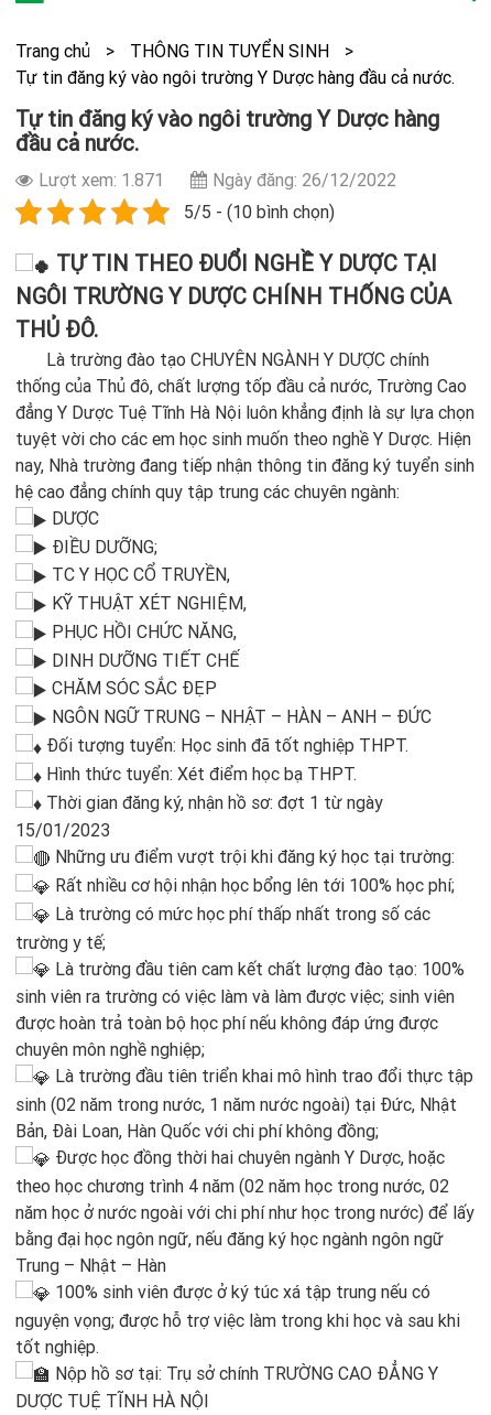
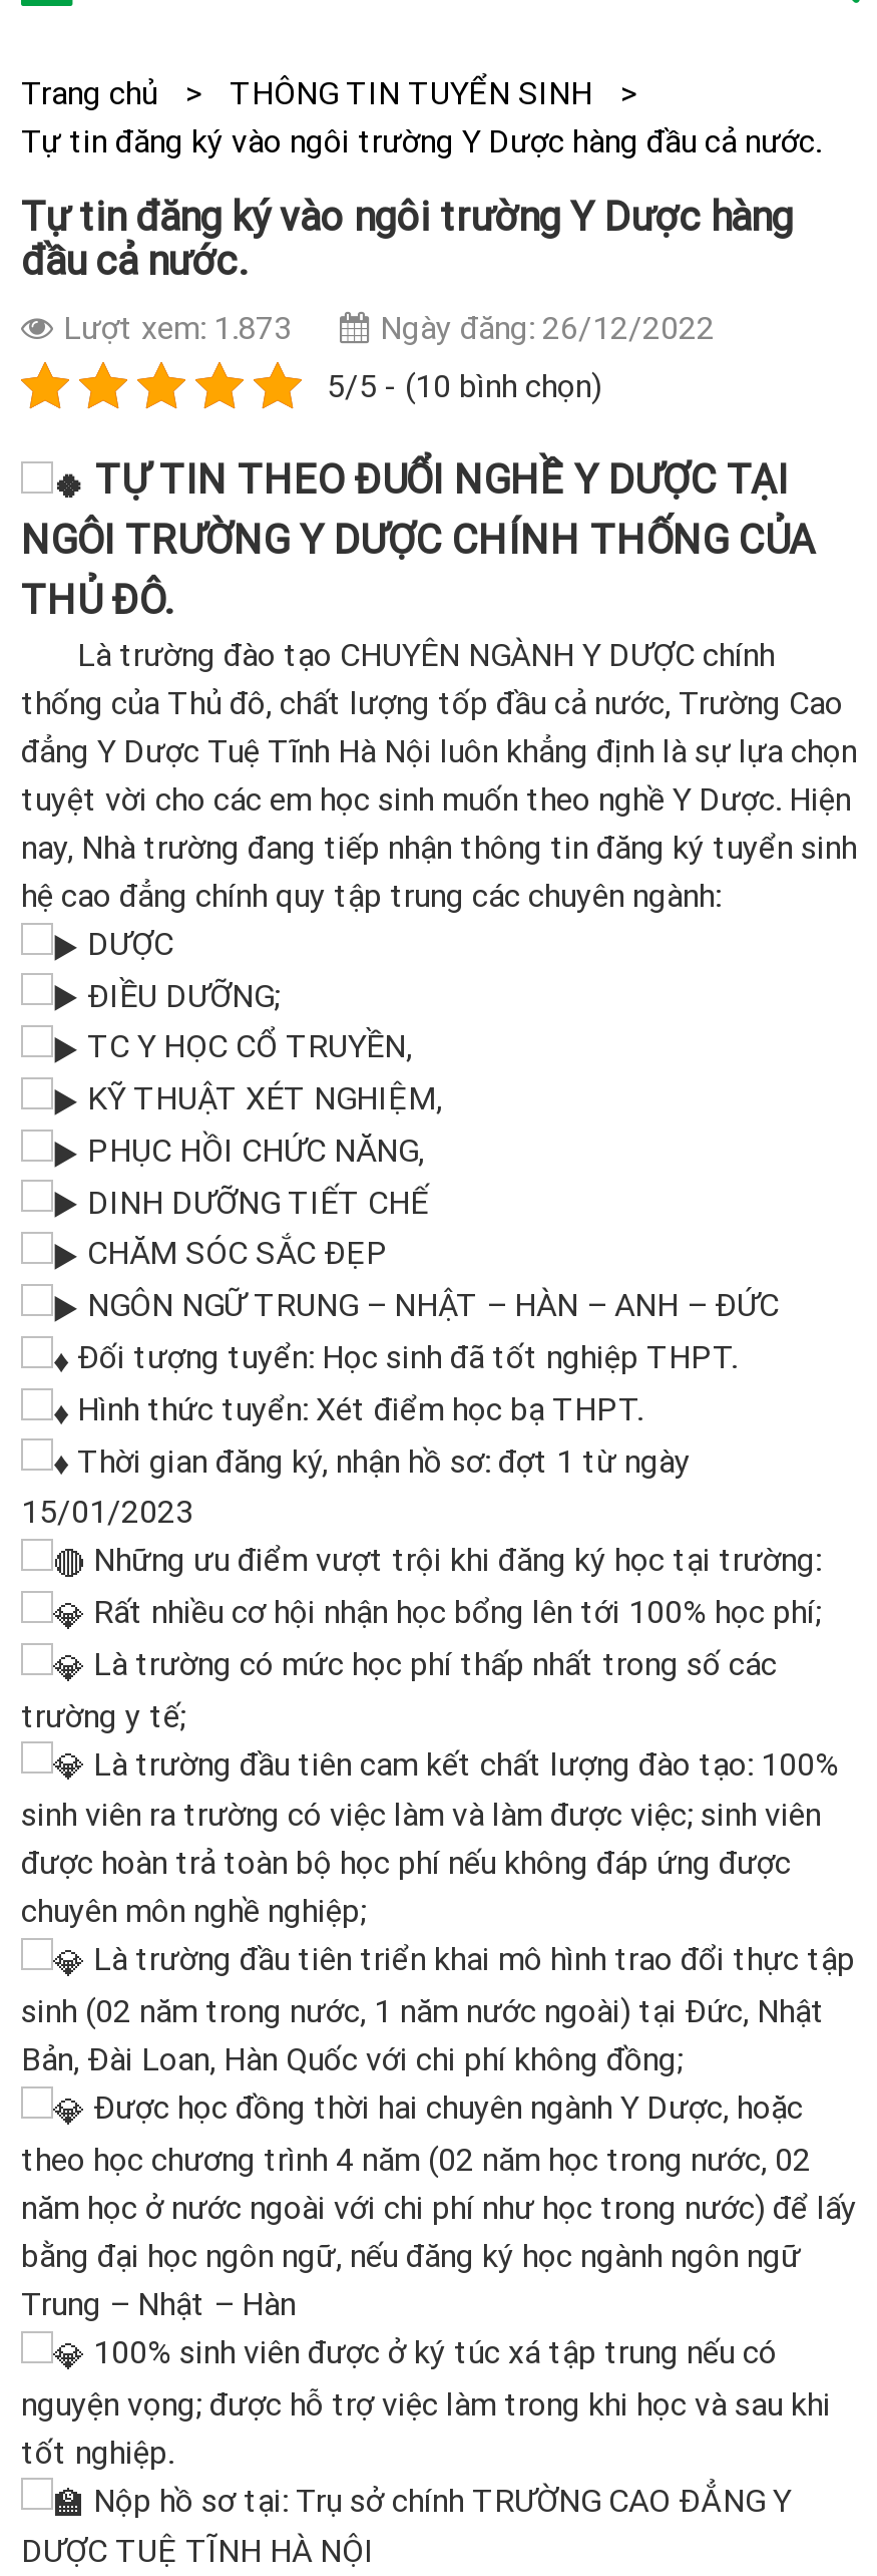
- Lượt xem: 1.871 Ngày đăng: 26/12/2022
+ Lượt xem: 1.873 Ngày đăng: 26/12/2022
